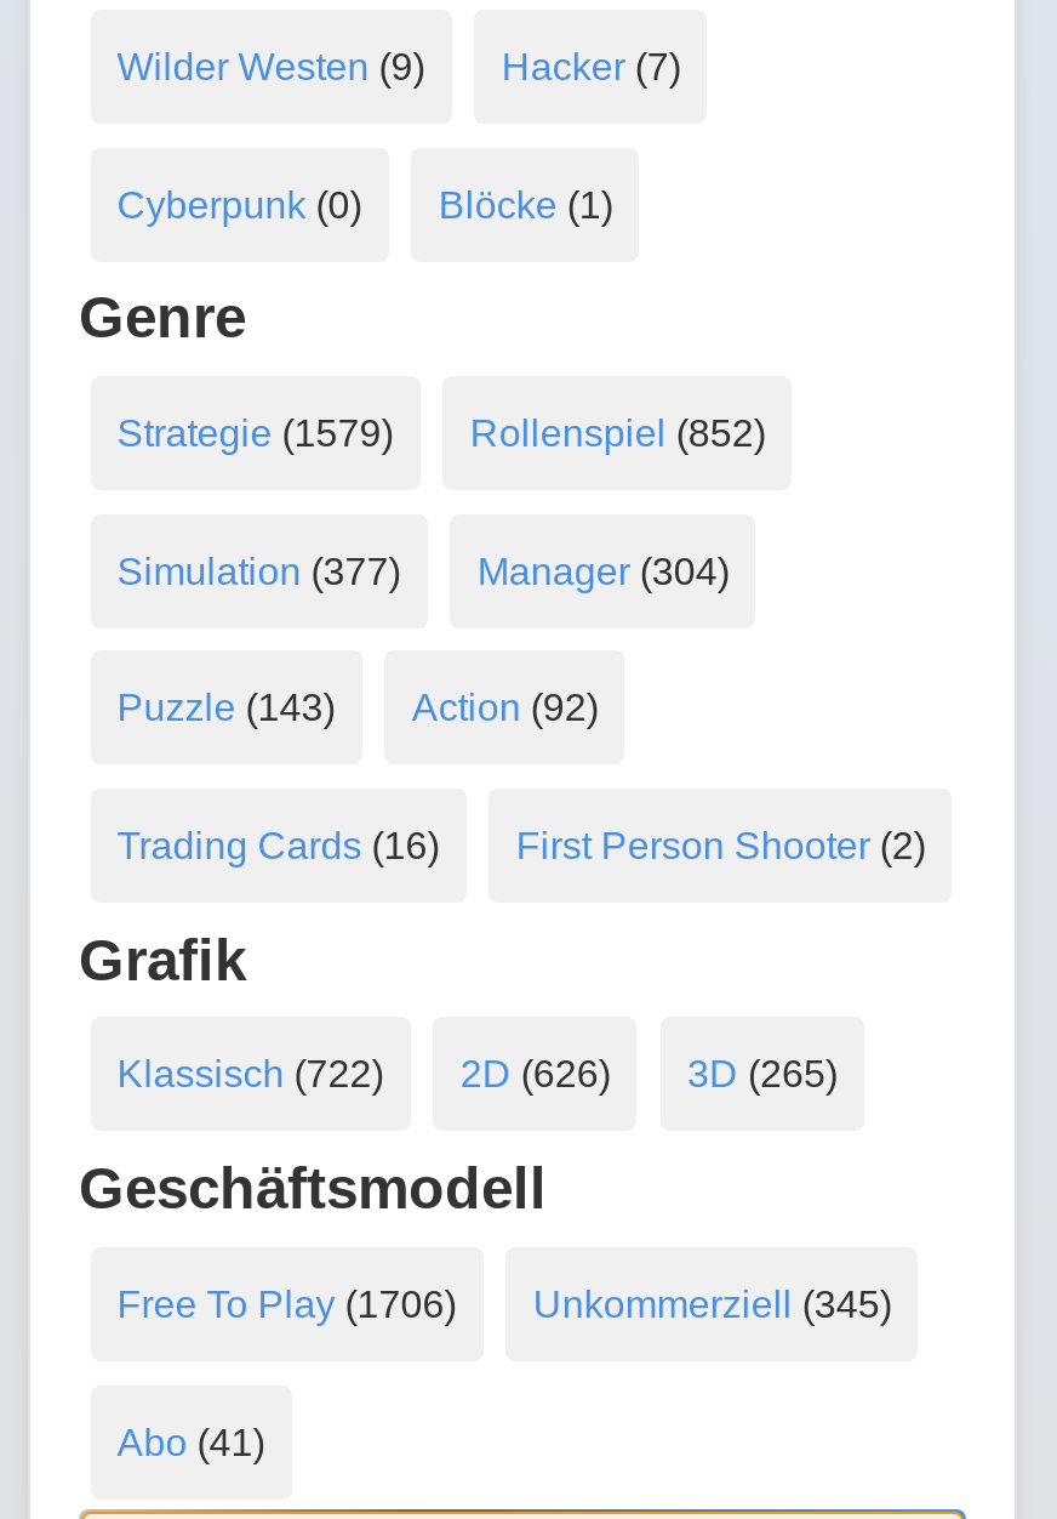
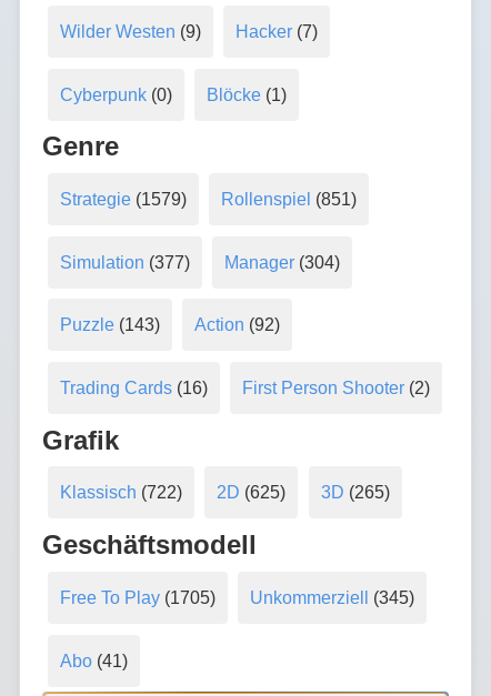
- Strategie (1579) Rollenspiel (852)
+ Strategie (1579) Rollenspiel (851)

- Klassisch (722) 2D (626) 3D (265)
+ Klassisch (722) 2D (625) 3D (265)

- Free To Play (1706) Unkommerziell (345)
+ Free To Play (1705) Unkommerziell (345)
